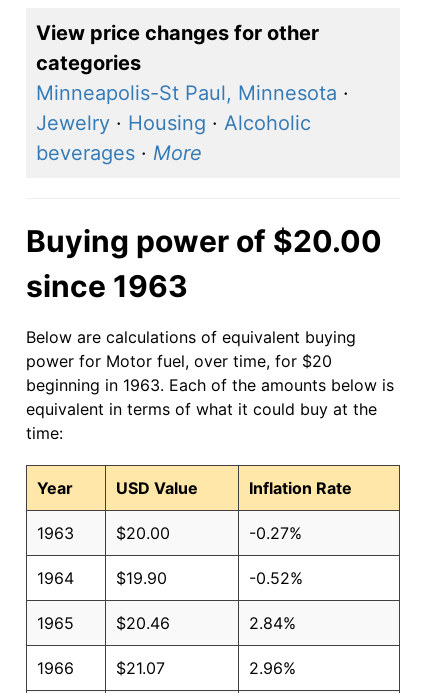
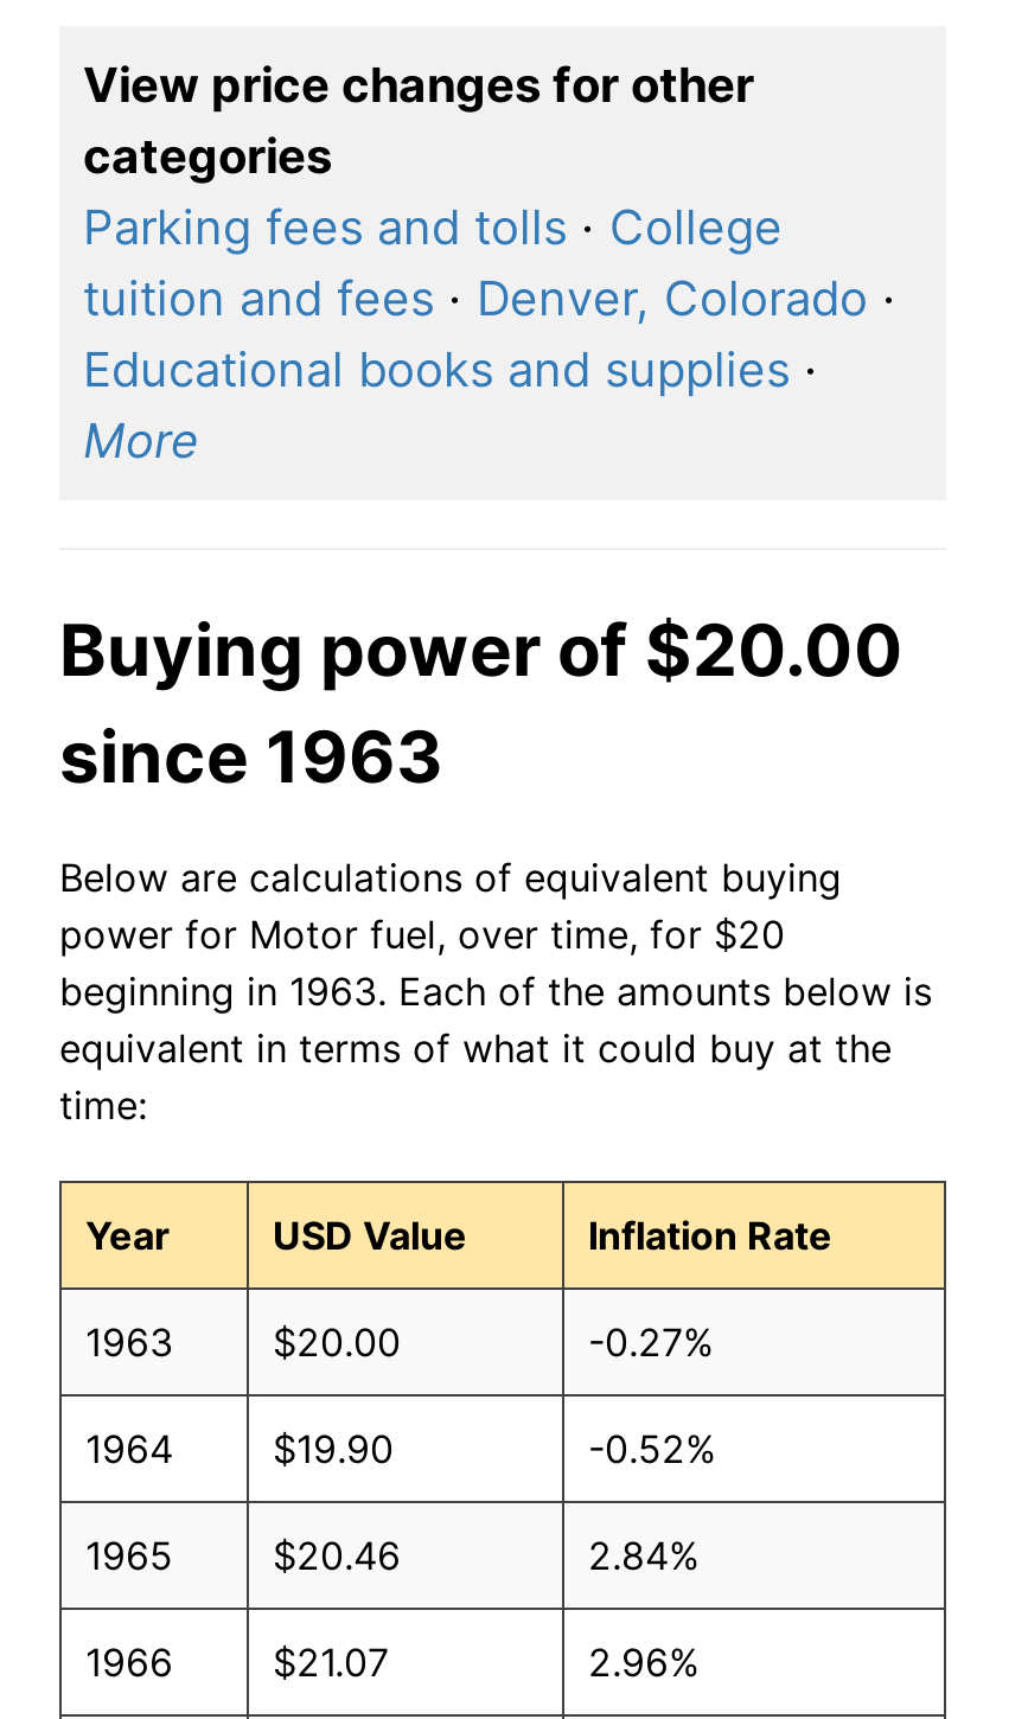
- Minneapolis-St Paul, Minnesota ·
- Jewelry · Housing · Alcoholic
- beverages · More
+ Parking fees and tolls · College
+ tuition and fees · Denver, Colorado ·
+ Educational books and supplies ·
+ More
